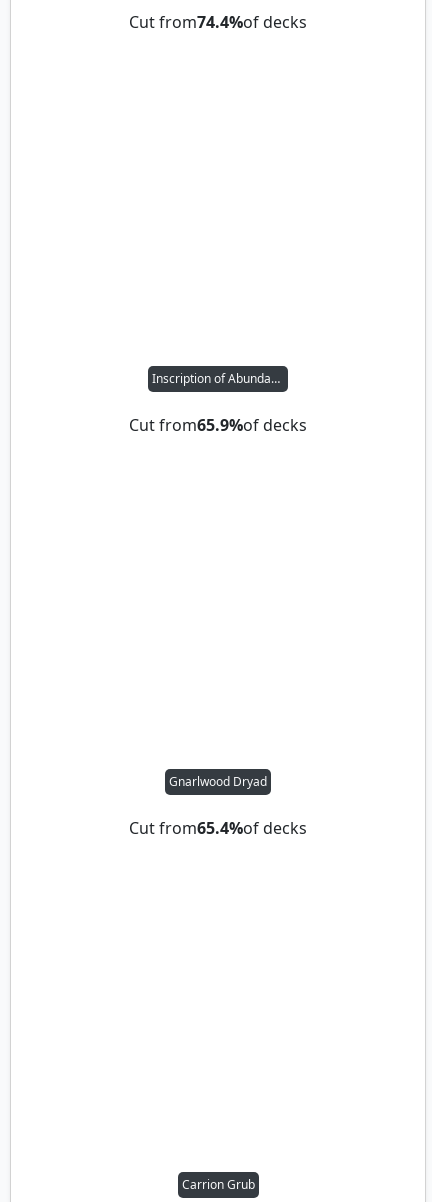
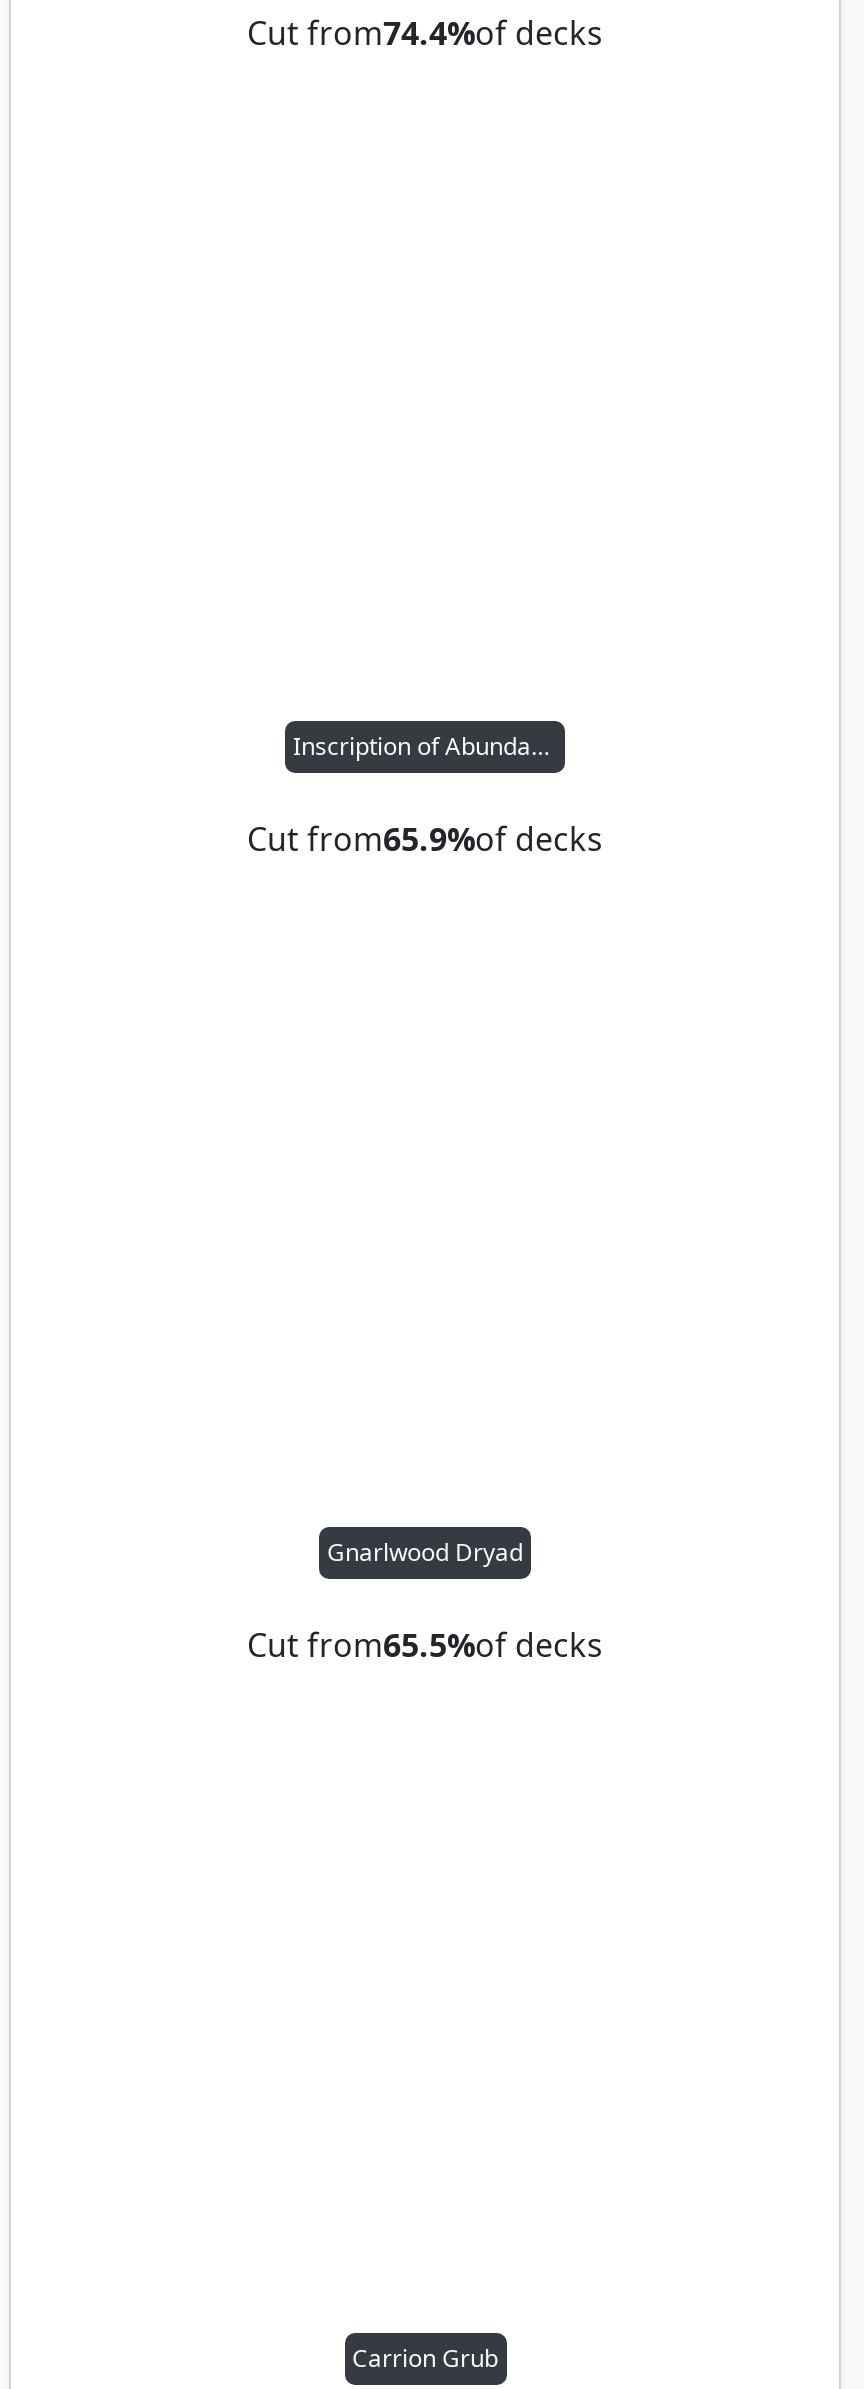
- Cut from65.4%of decks
+ Cut from65.5%of decks
